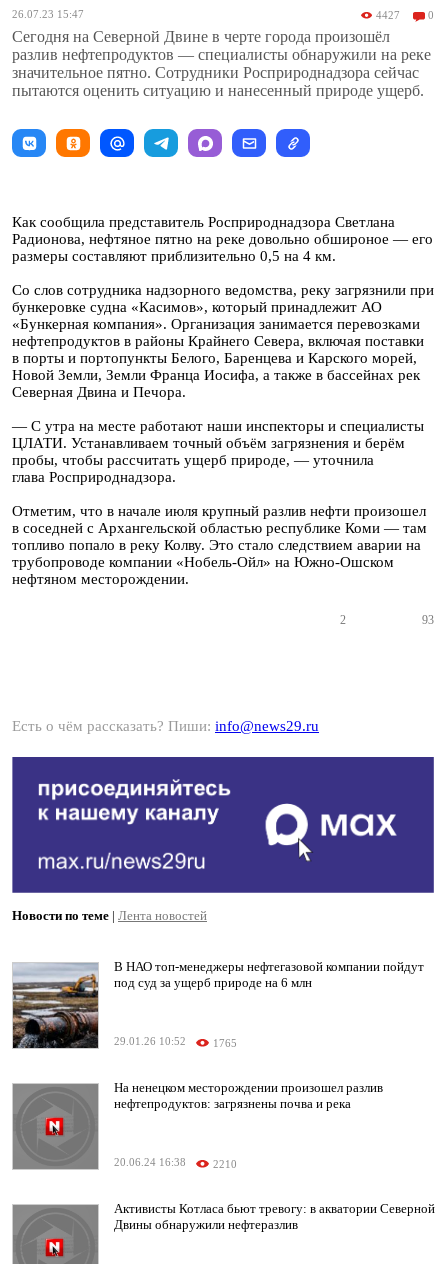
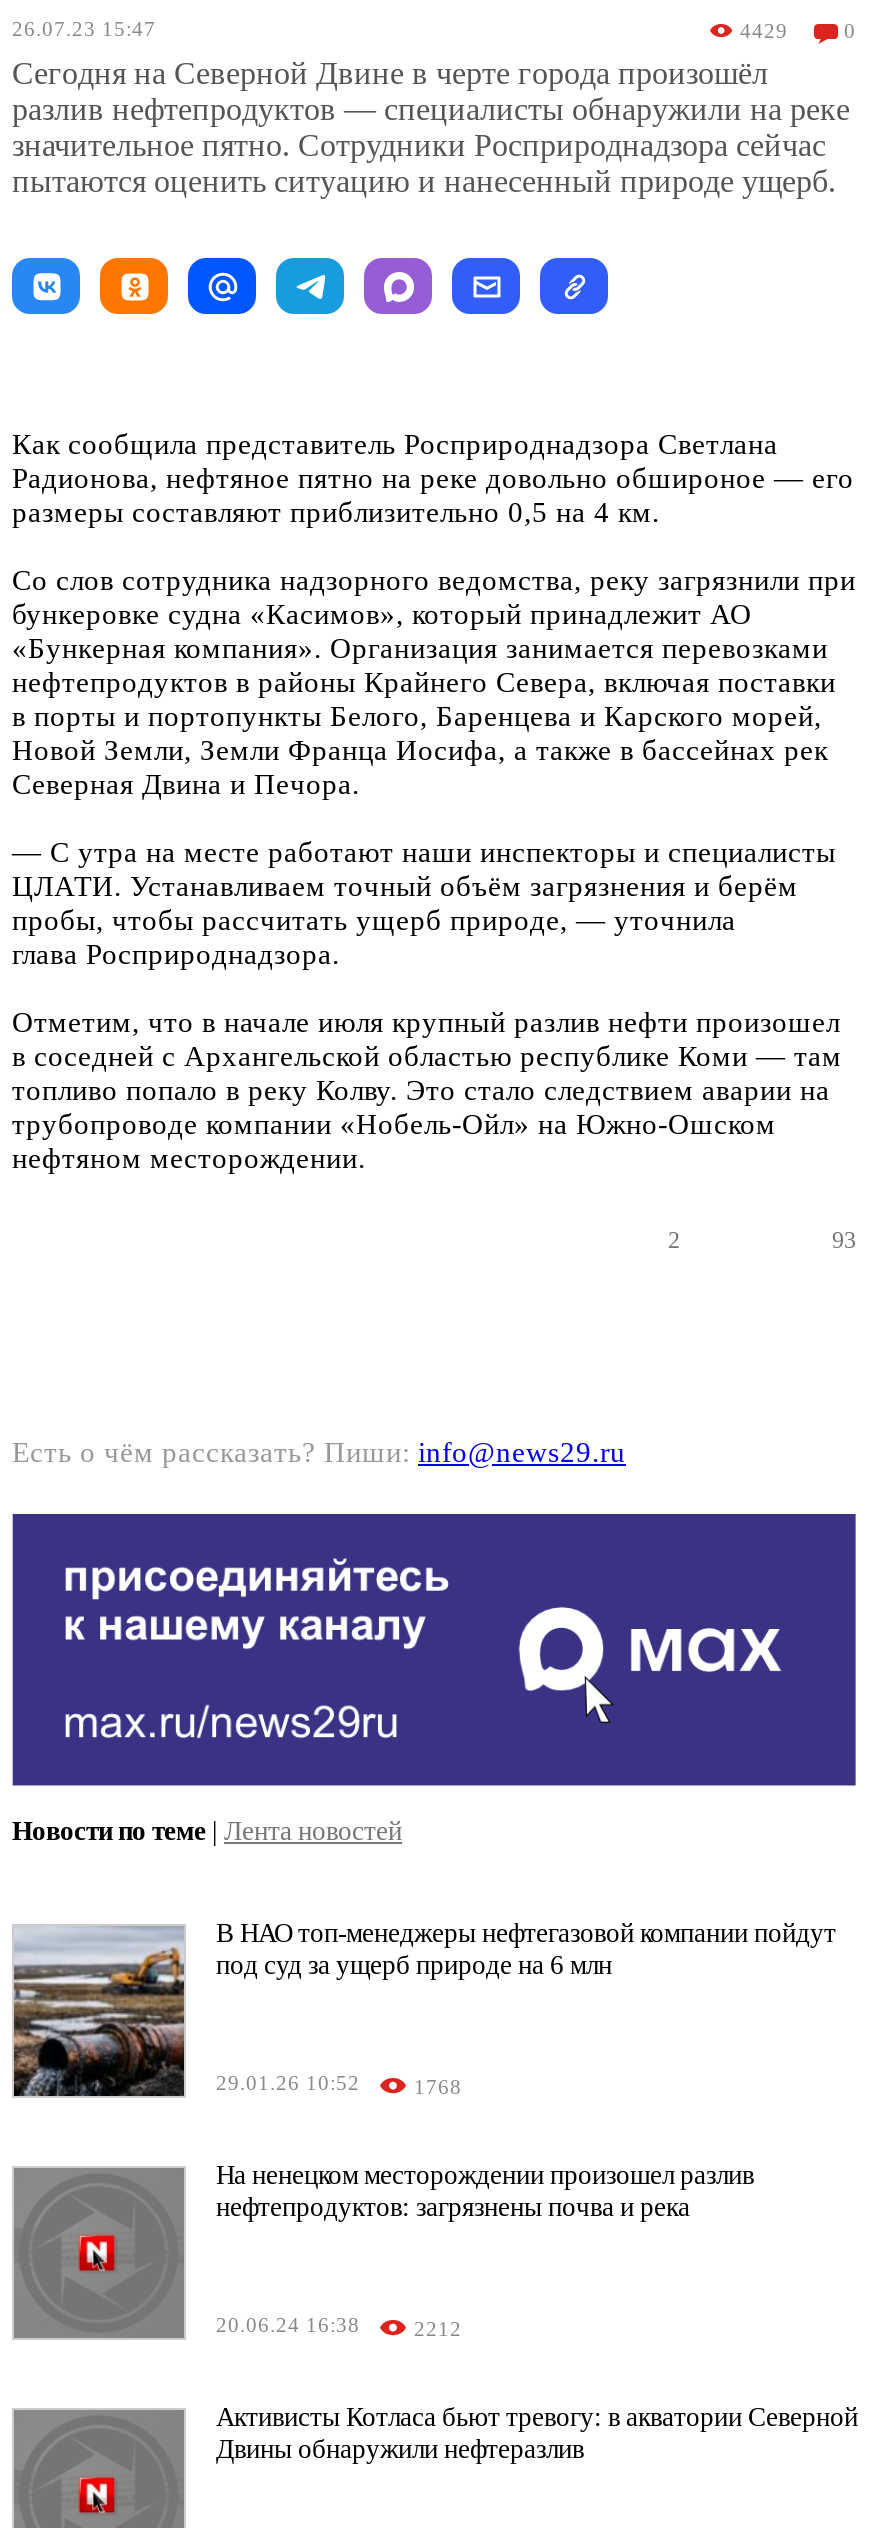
- 4427 0
+ 4429 0

- 1765
+ 1768

- 2210
+ 2212
